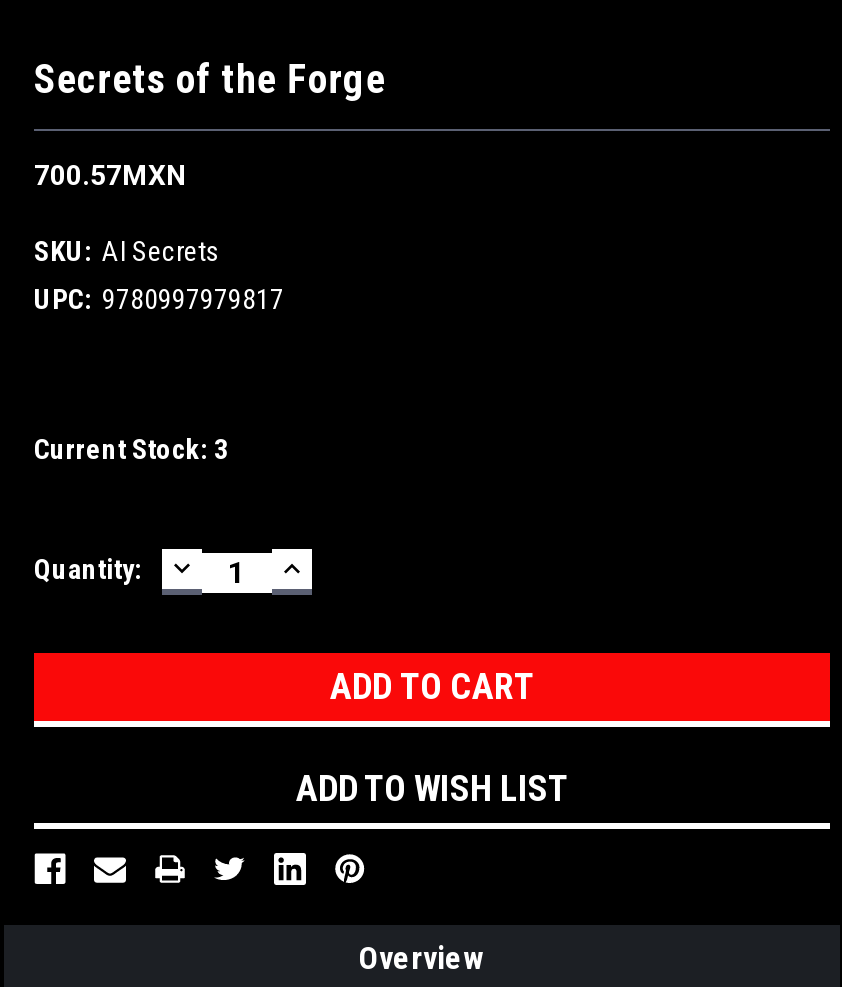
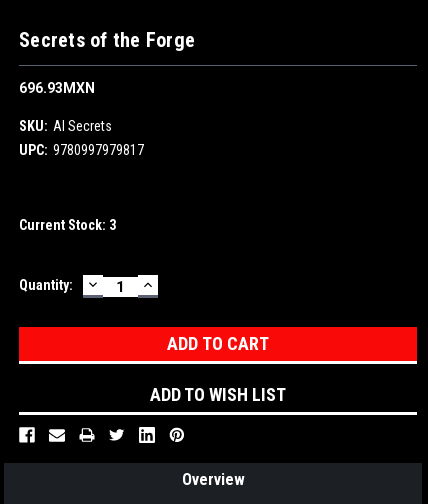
- 700.57MXN
+ 696.93MXN
